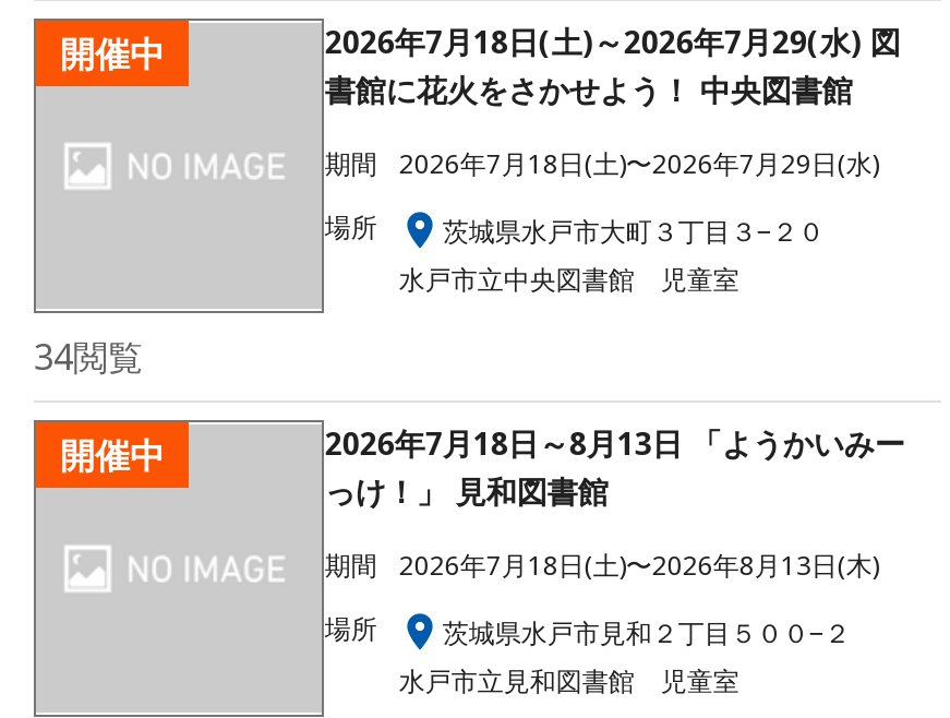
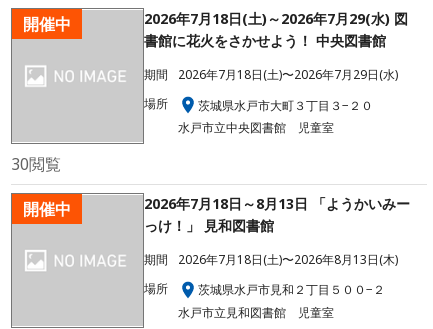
- 34閲覧
+ 30閲覧
